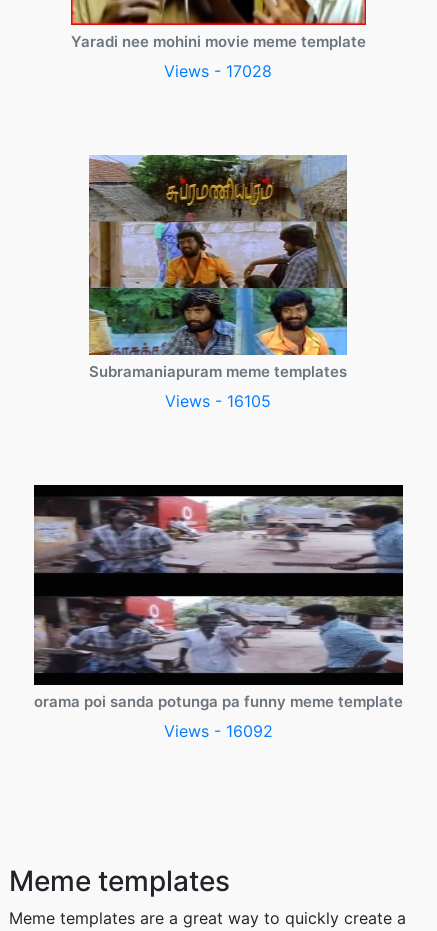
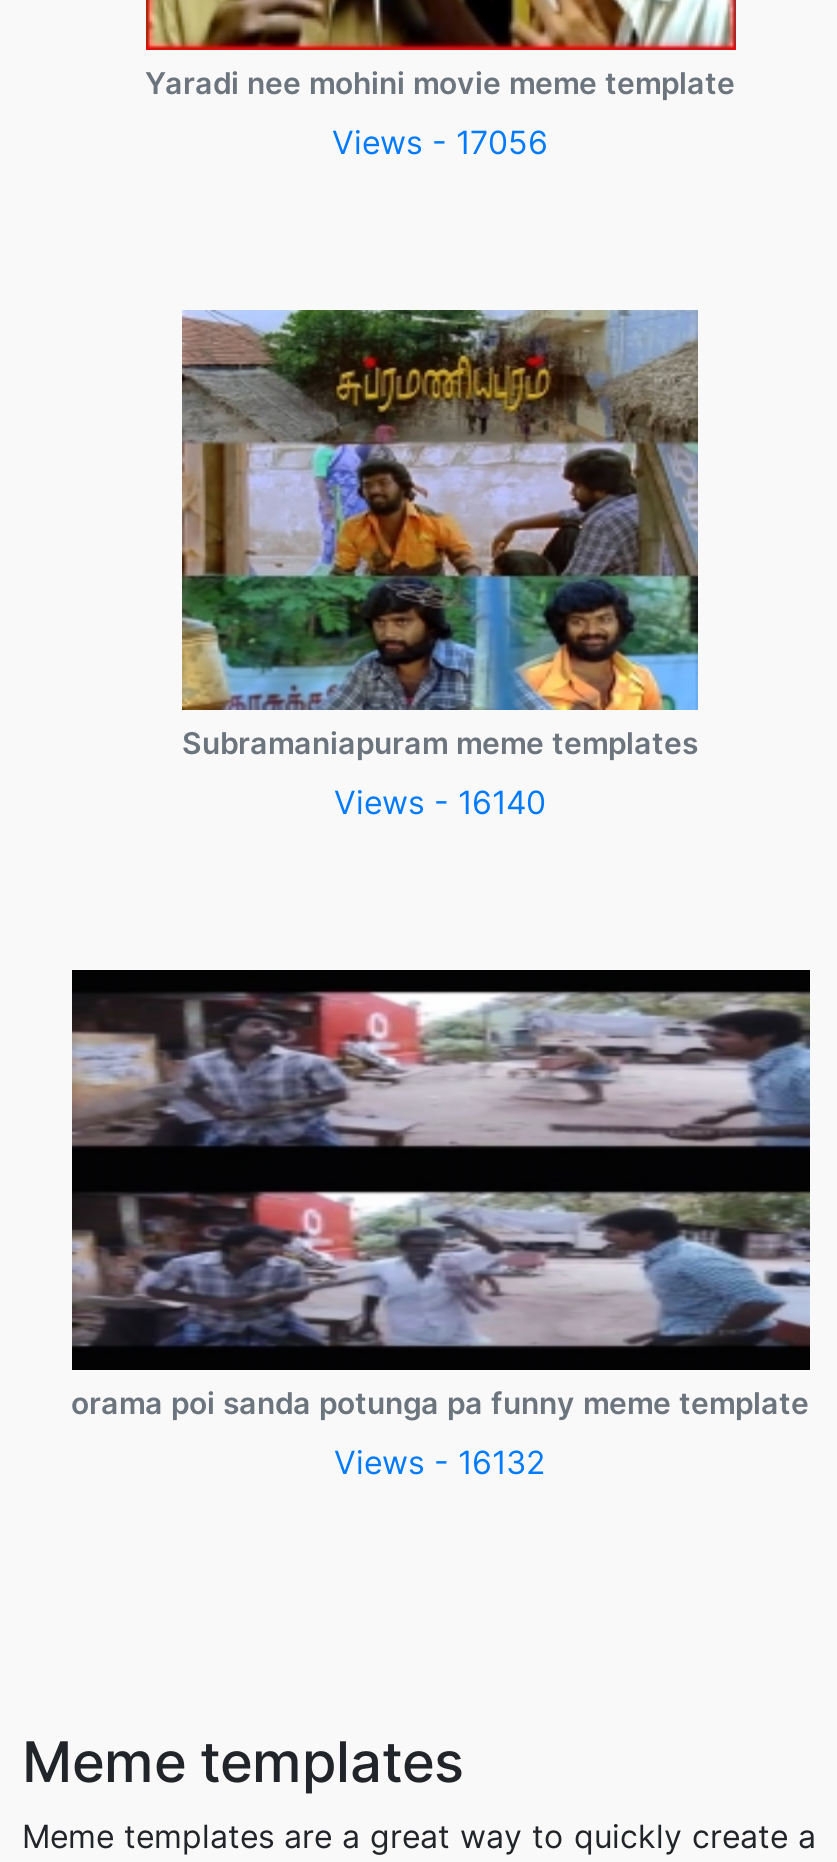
- Views - 17028
+ Views - 17056

- Views - 16105
+ Views - 16140

- Views - 16092
+ Views - 16132
